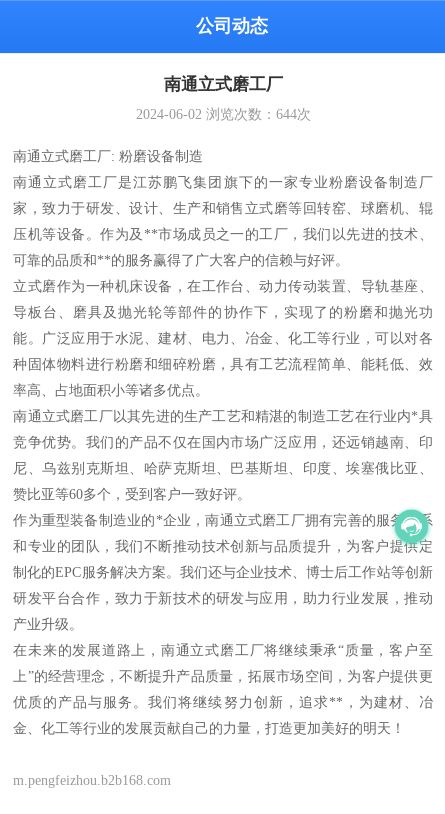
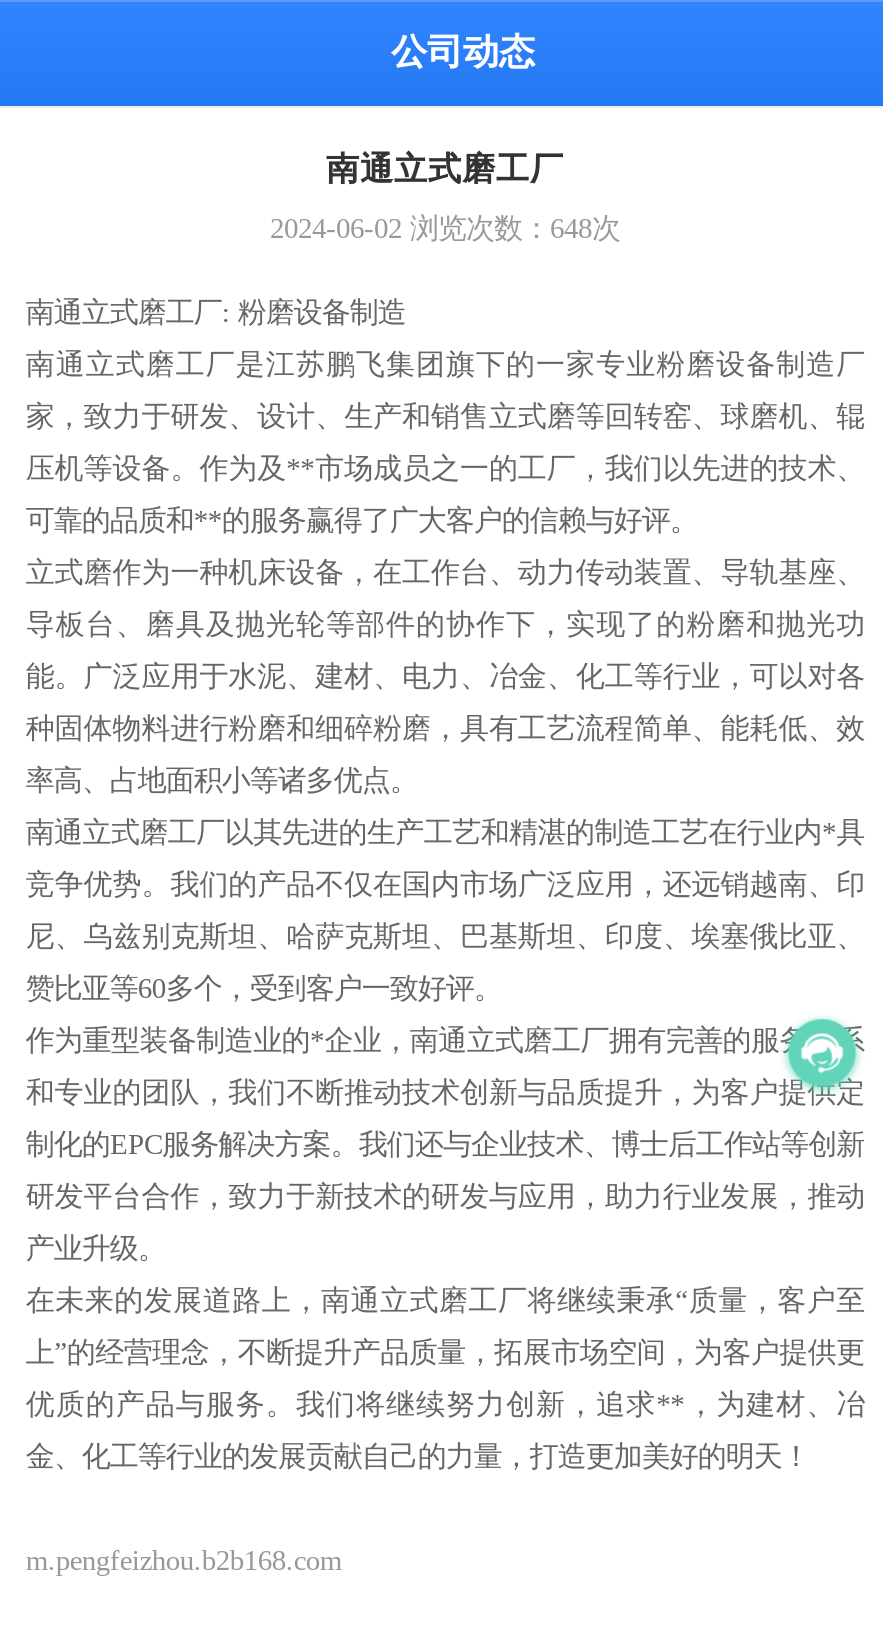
- 2024-06-02浏览次数：644次
+ 2024-06-02浏览次数：648次
